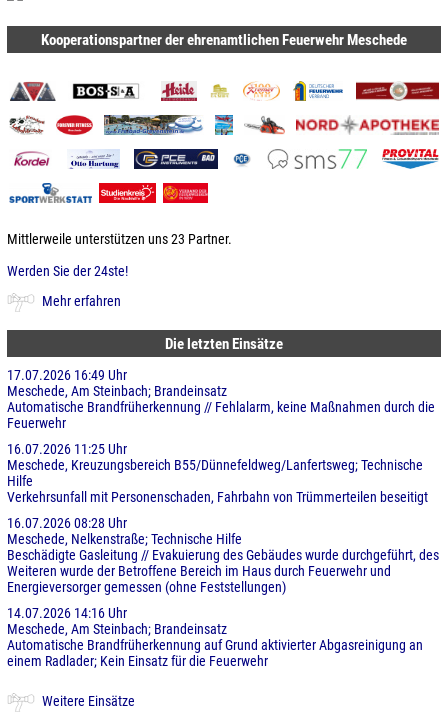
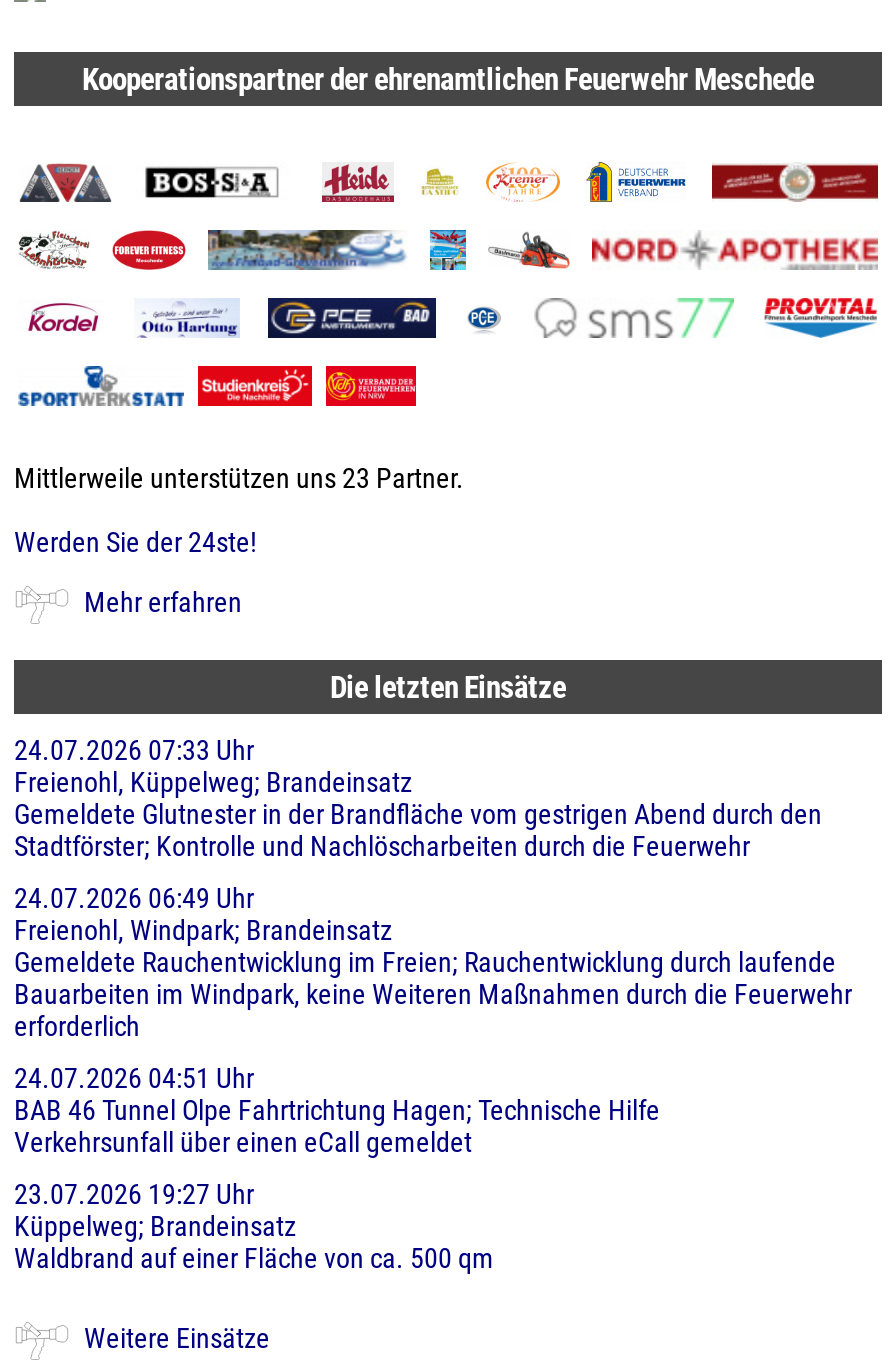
- 17.07.2026 16:49 Uhr
- Meschede, Am Steinbach; Brandeinsatz
- Automatische Brandfrüherkennung // Fehlalarm, keine Maßnahmen durch die
- Feuerwehr
+ 24.07.2026 07:33 Uhr
+ Freienohl, Küppelweg; Brandeinsatz
+ Gemeldete Glutnester in der Brandfläche vom gestrigen Abend durch den
+ Stadtförster; Kontrolle und Nachlöscharbeiten durch die Feuerwehr

- 16.07.2026 11:25 Uhr
- Meschede, Kreuzungsbereich B55/Dünnefeldweg/Lanfertsweg; Technische
- Hilfe
- Verkehrsunfall mit Personenschaden, Fahrbahn von Trümmerteilen beseitigt
+ 24.07.2026 06:49 Uhr
+ Freienohl, Windpark; Brandeinsatz
+ Gemeldete Rauchentwicklung im Freien; Rauchentwicklung durch laufende
+ Bauarbeiten im Windpark, keine Weiteren Maßnahmen durch die Feuerwehr
+ erforderlich

- 16.07.2026 08:28 Uhr
- Meschede, Nelkenstraße; Technische Hilfe
- Beschädigte Gasleitung // Evakuierung des Gebäudes wurde durchgeführt, des
- Weiteren wurde der Betroffene Bereich im Haus durch Feuerwehr und
- Energieversorger gemessen (ohne Feststellungen)
+ 24.07.2026 04:51 Uhr
+ BAB 46 Tunnel Olpe Fahrtrichtung Hagen; Technische Hilfe
+ Verkehrsunfall über einen eCall gemeldet

- 14.07.2026 14:16 Uhr
- Meschede, Am Steinbach; Brandeinsatz
- Automatische Brandfrüherkennung auf Grund aktivierter Abgasreinigung an
- einem Radlader; Kein Einsatz für die Feuerwehr
+ 23.07.2026 19:27 Uhr
+ Küppelweg; Brandeinsatz
+ Waldbrand auf einer Fläche von ca. 500 qm
